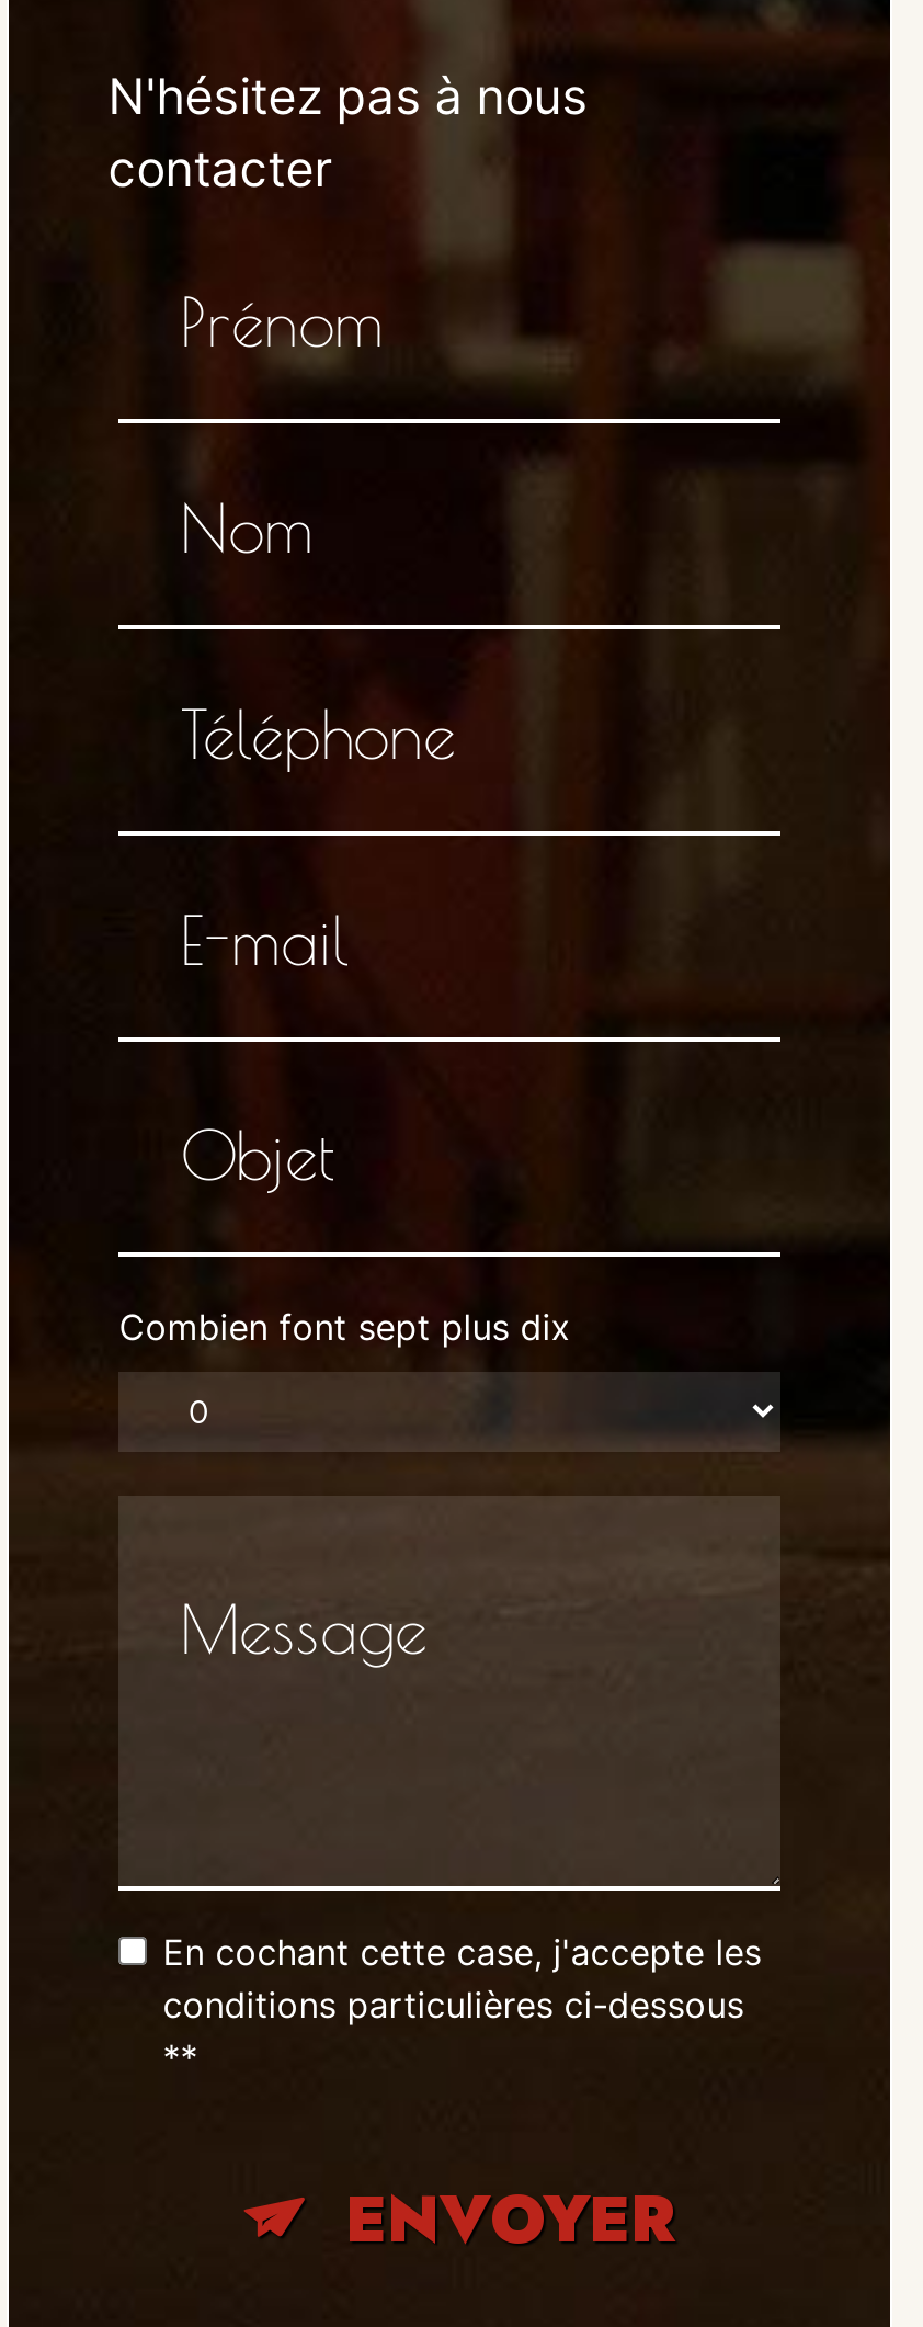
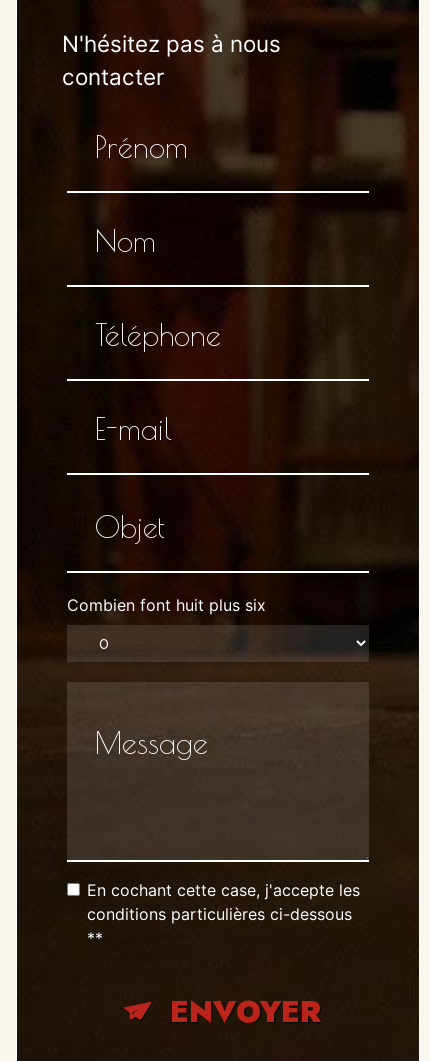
- Combien font sept plus dix
+ Combien font huit plus six
